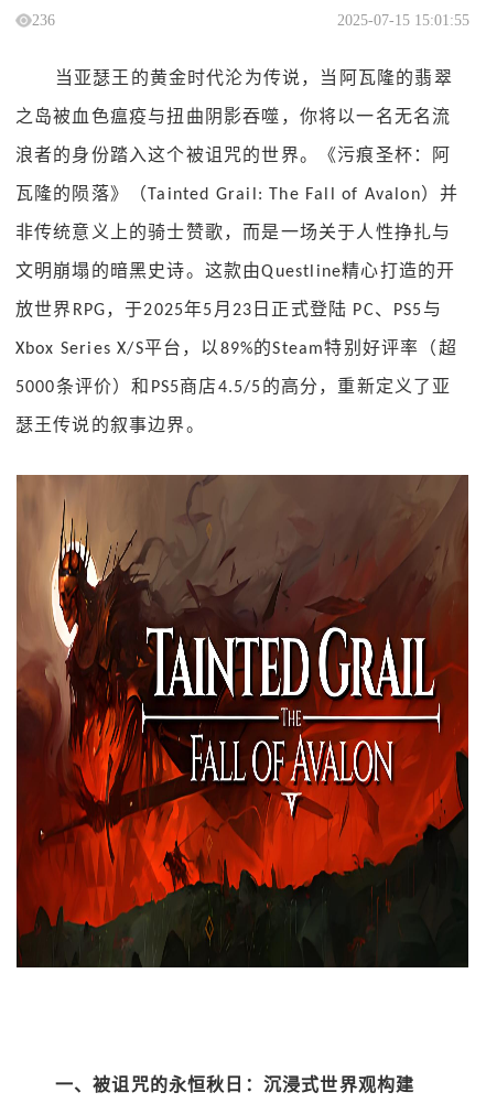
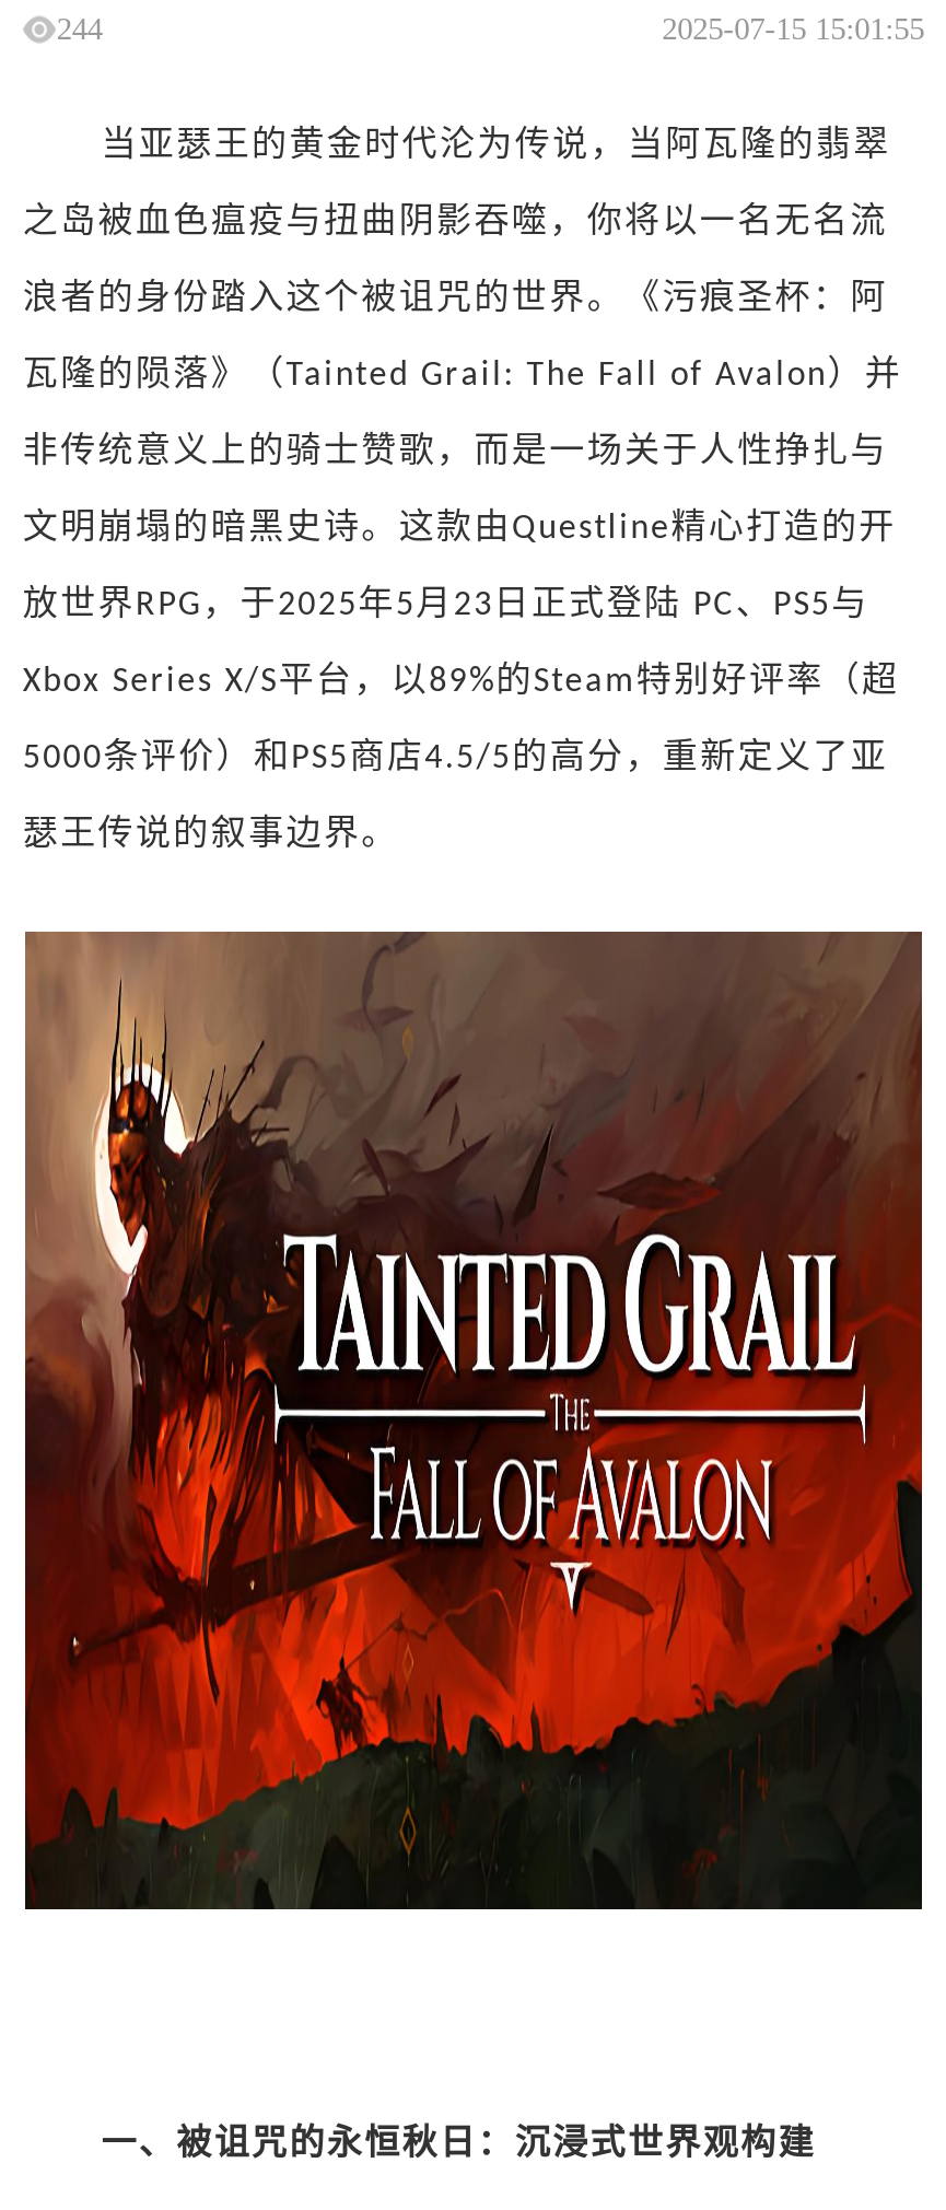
- 236
+ 244
